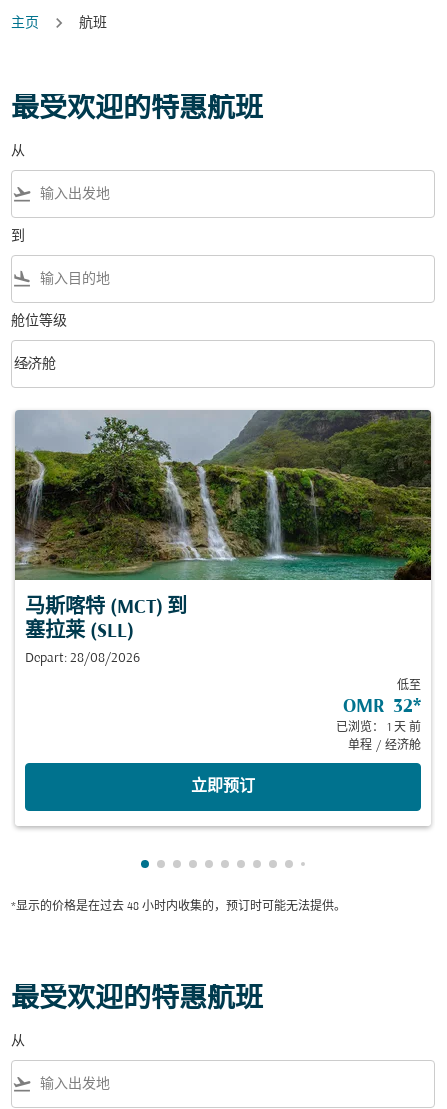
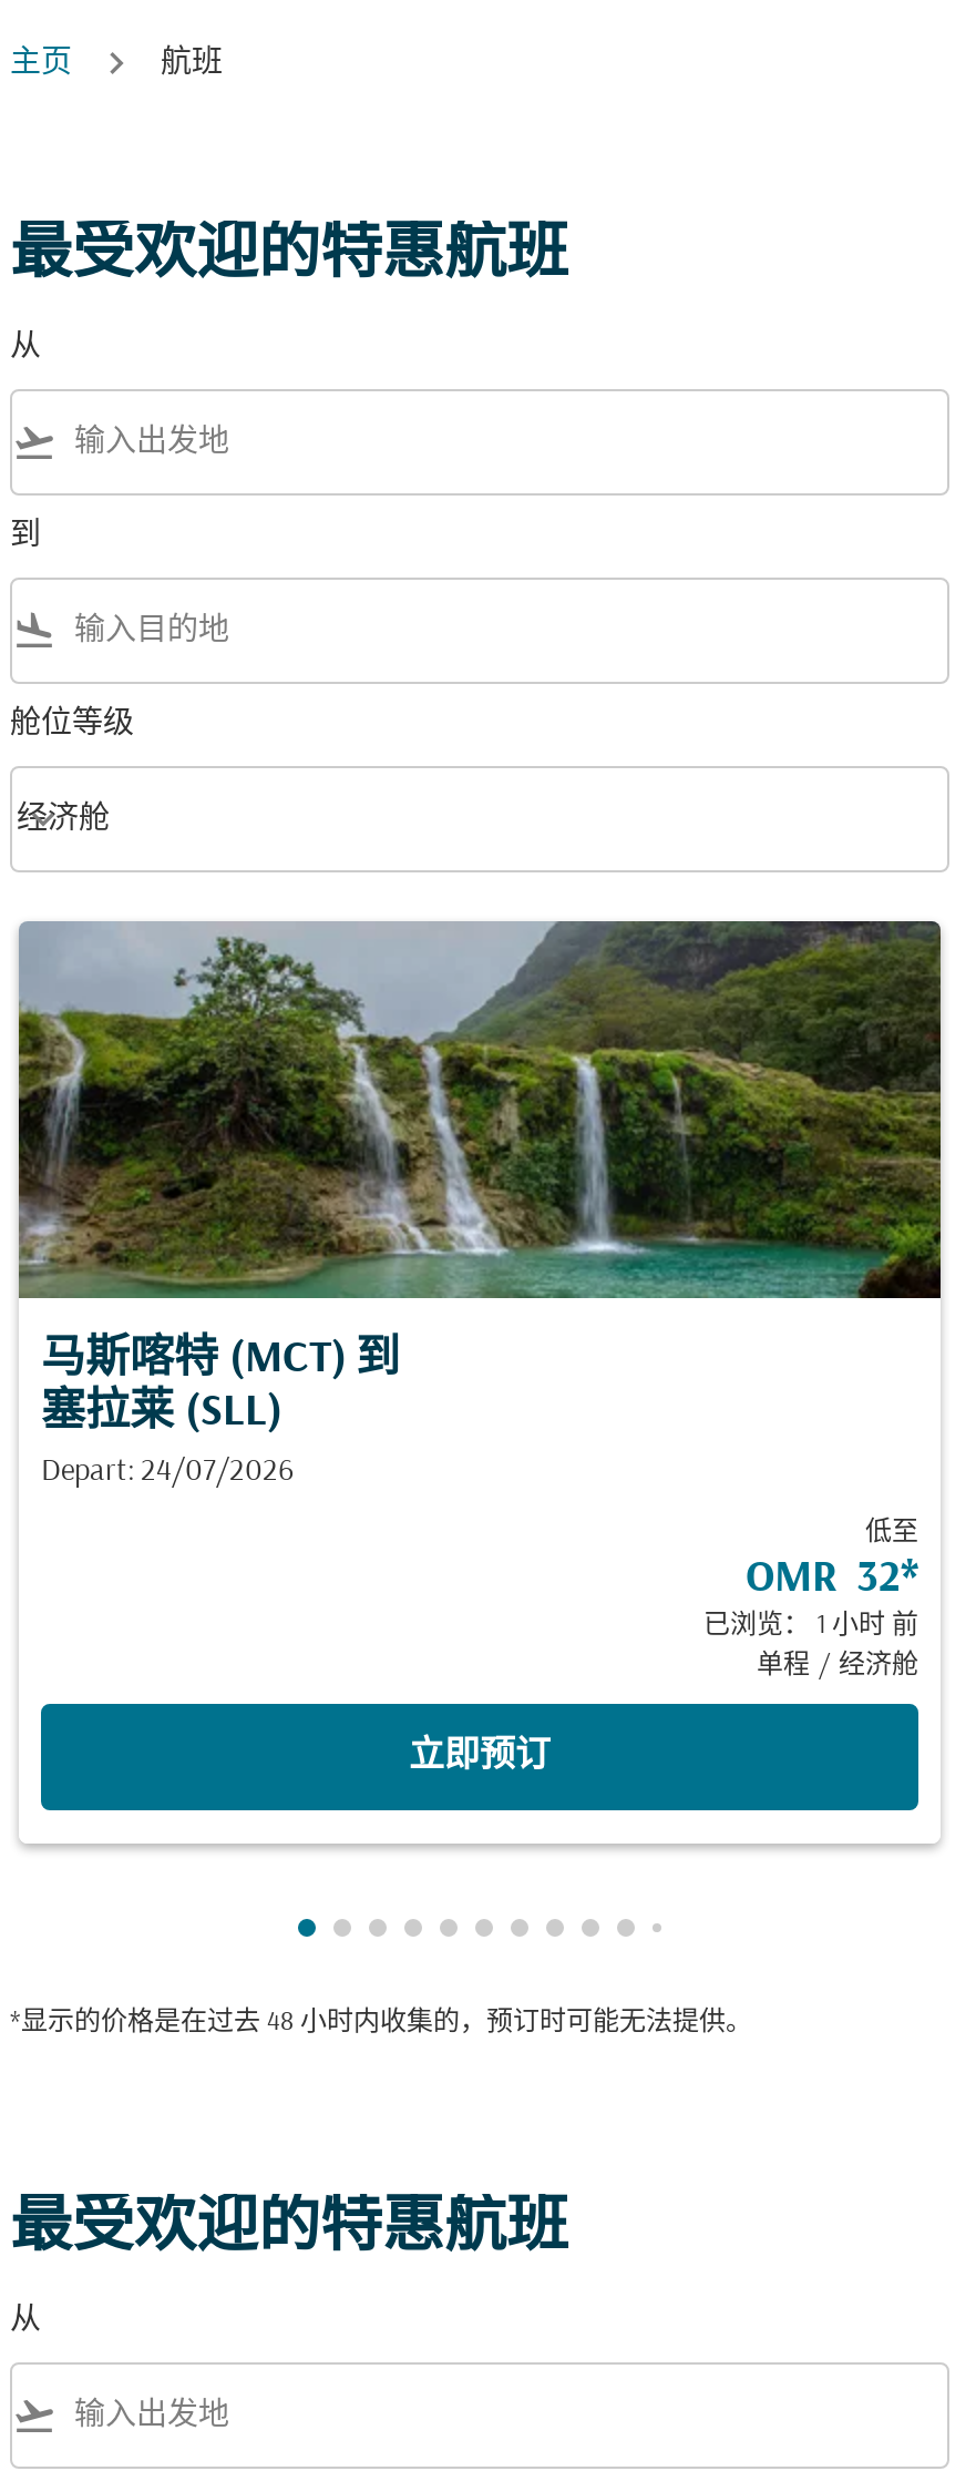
- Depart: 28/08/2026
+ Depart: 24/07/2026

- 已浏览： 1 天 前
+ 已浏览： 1 小时 前
